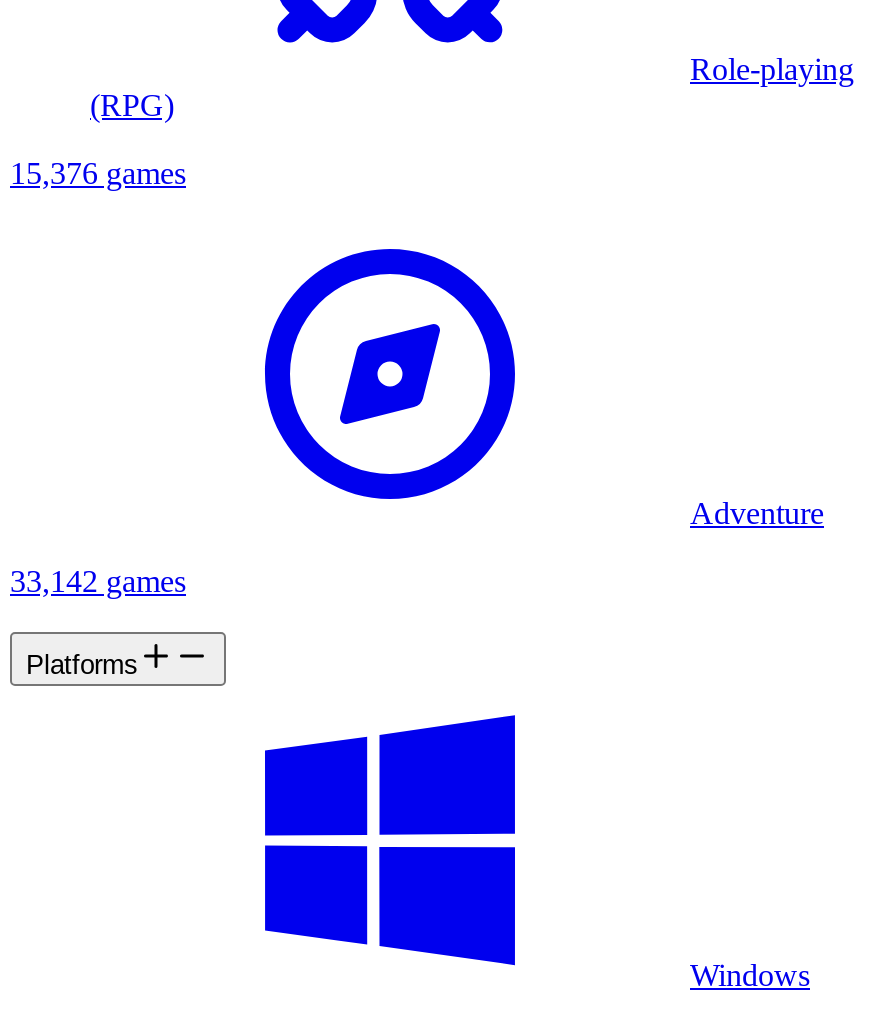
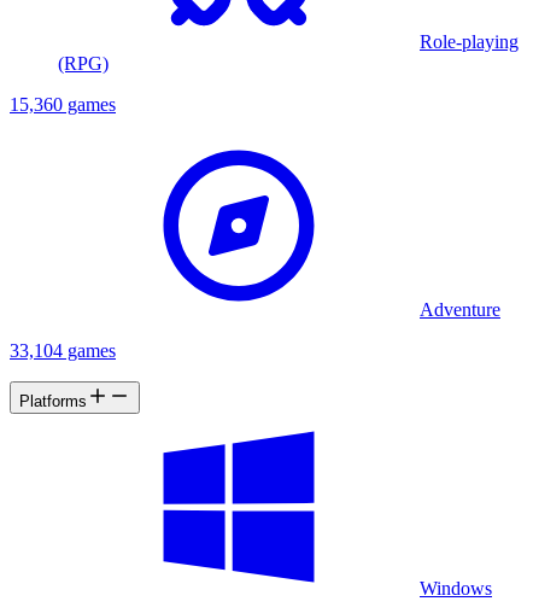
- 15,376 games
+ 15,360 games

- 33,142 games
+ 33,104 games
